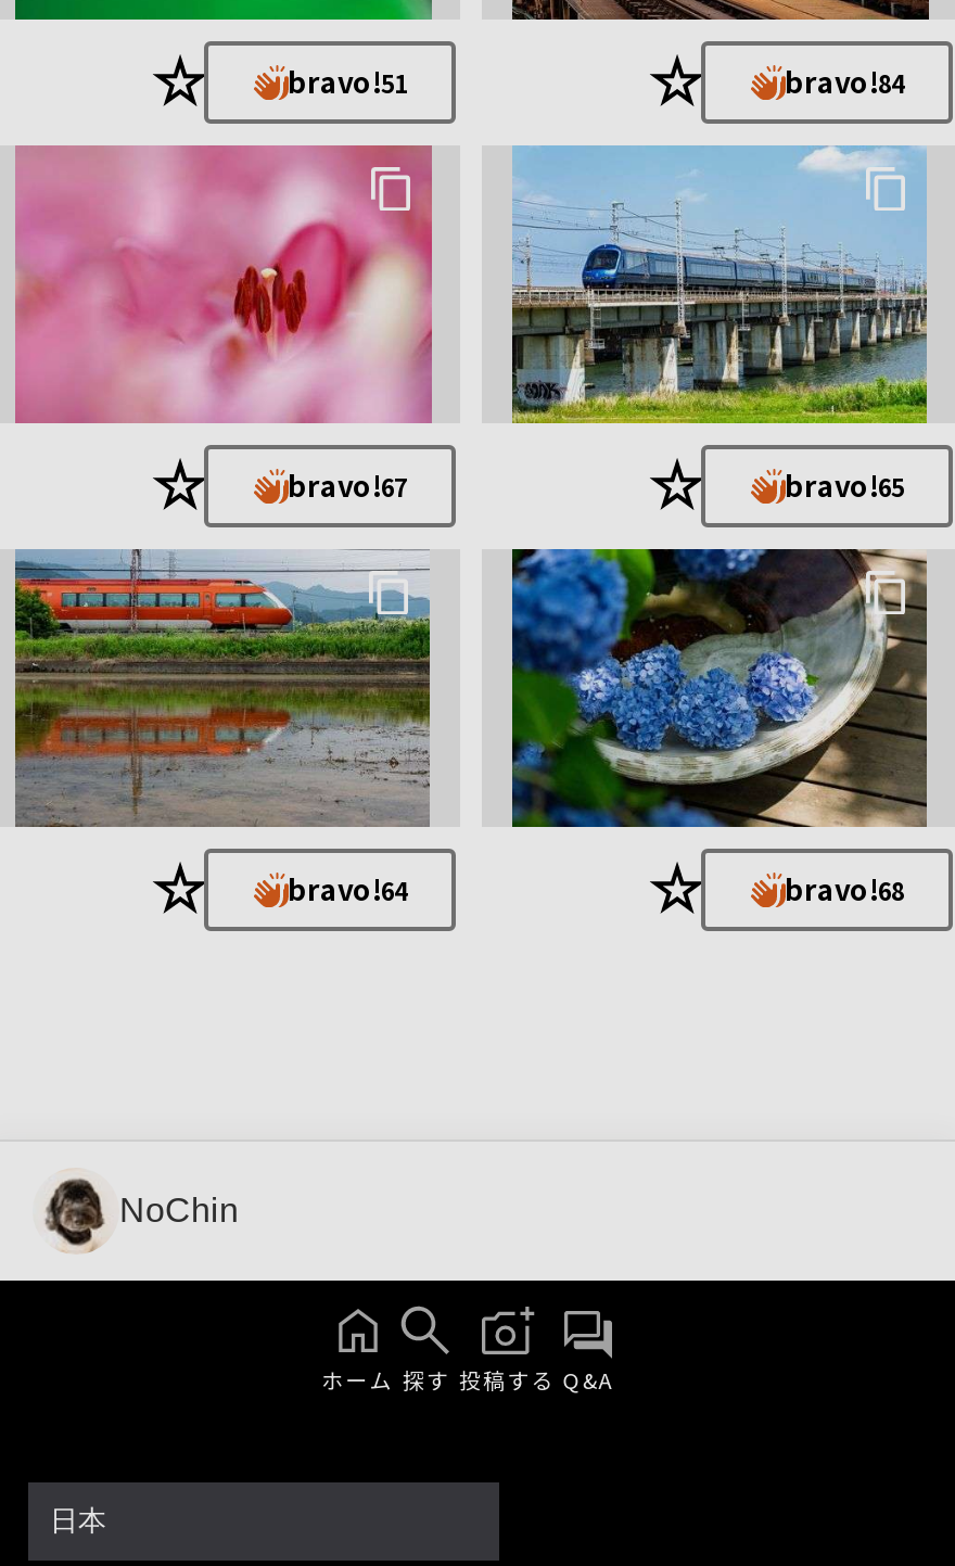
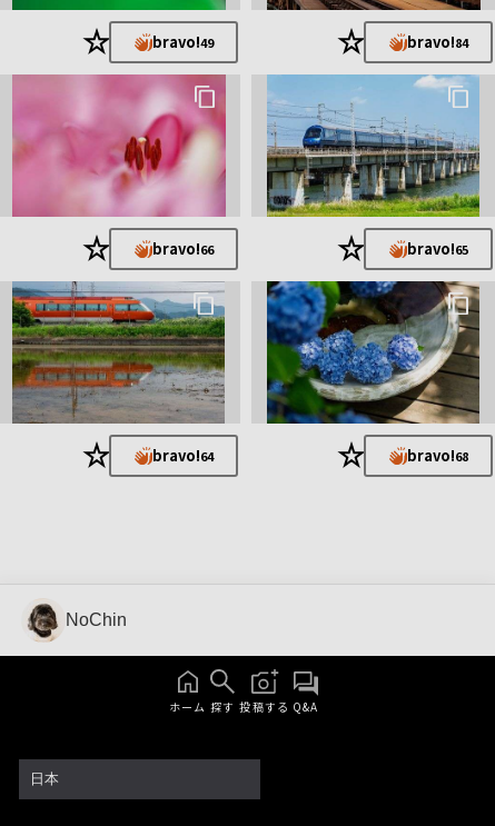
- bravo!51
+ bravo!49

- bravo!67
+ bravo!66
